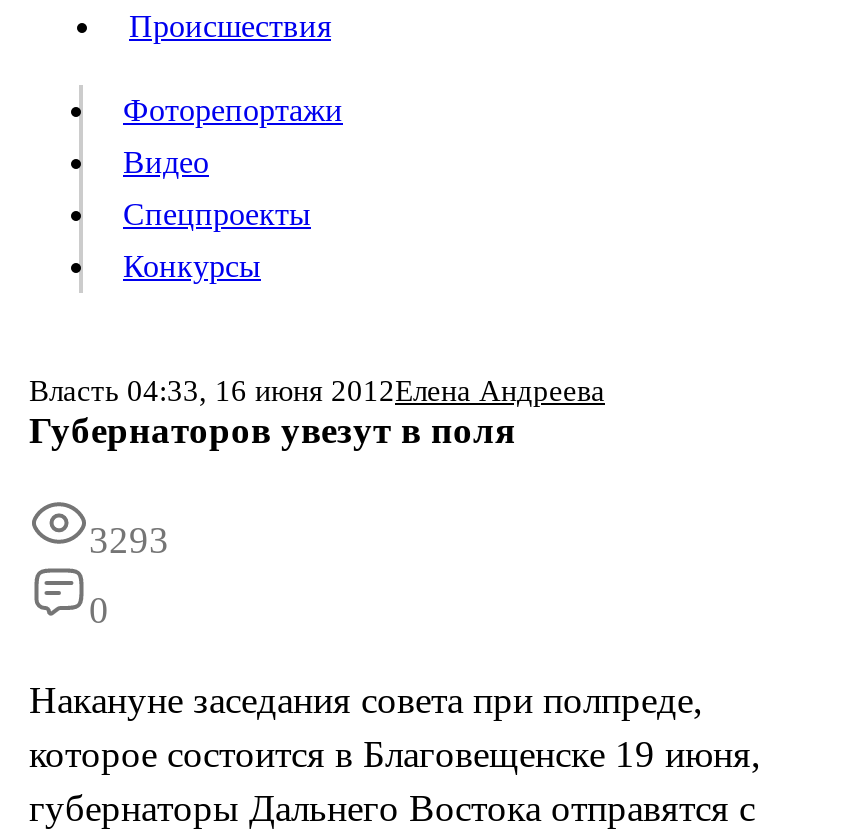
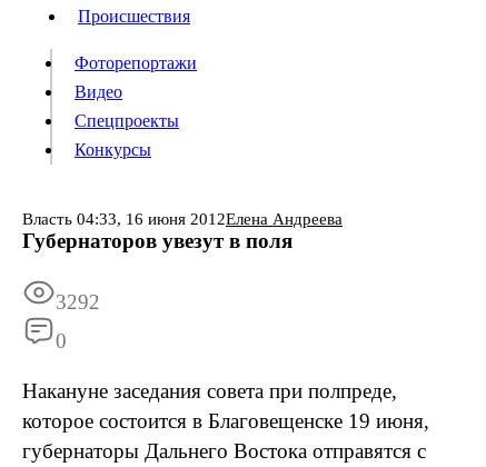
- 3293
+ 3292
